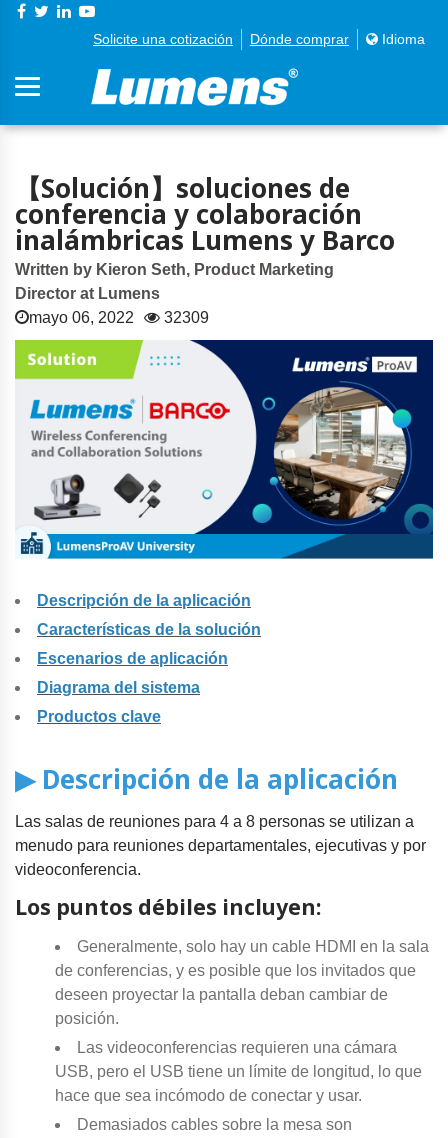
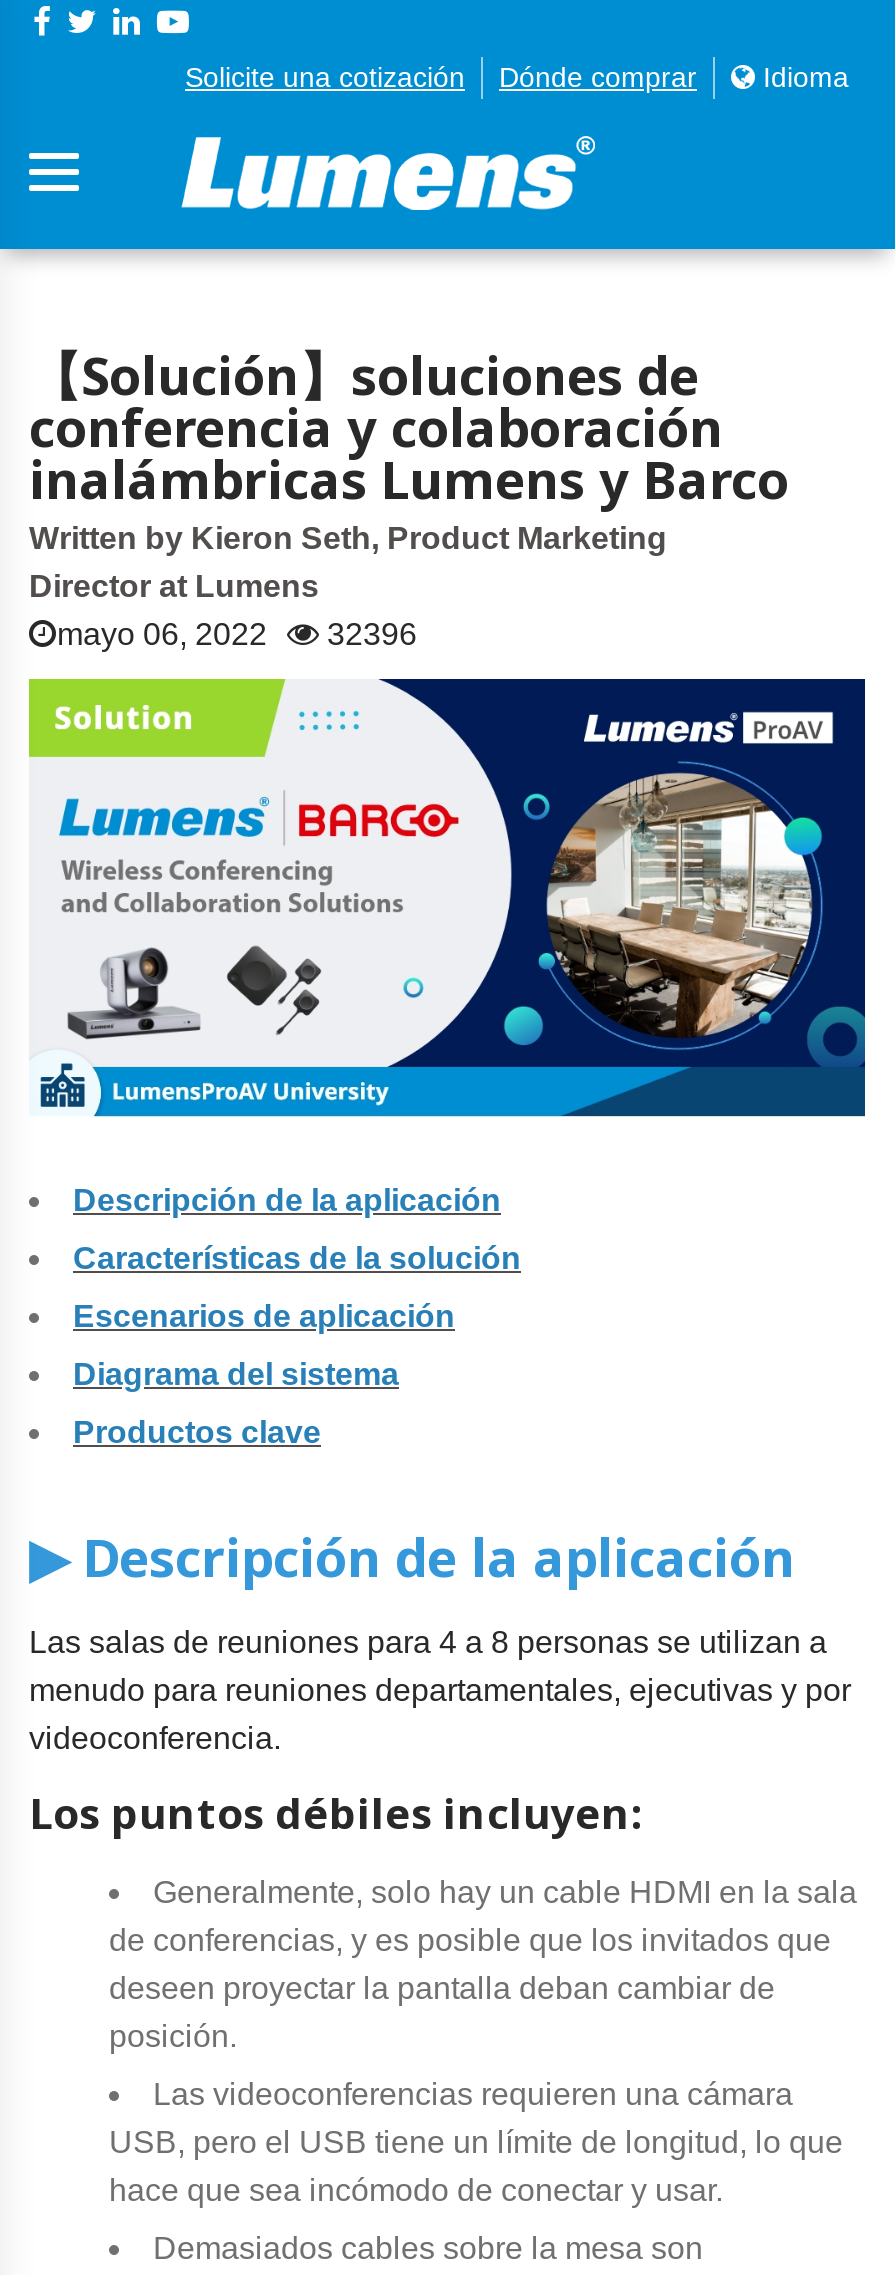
- mayo 06, 2022 32309
+ mayo 06, 2022 32396
